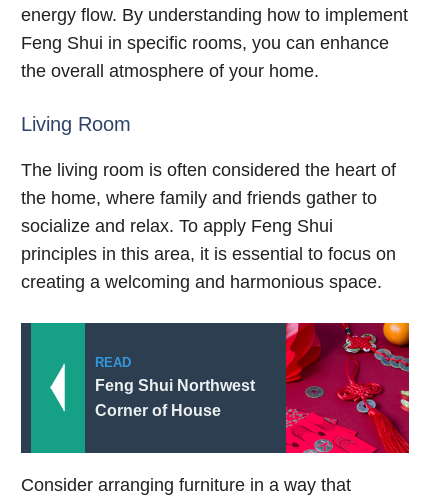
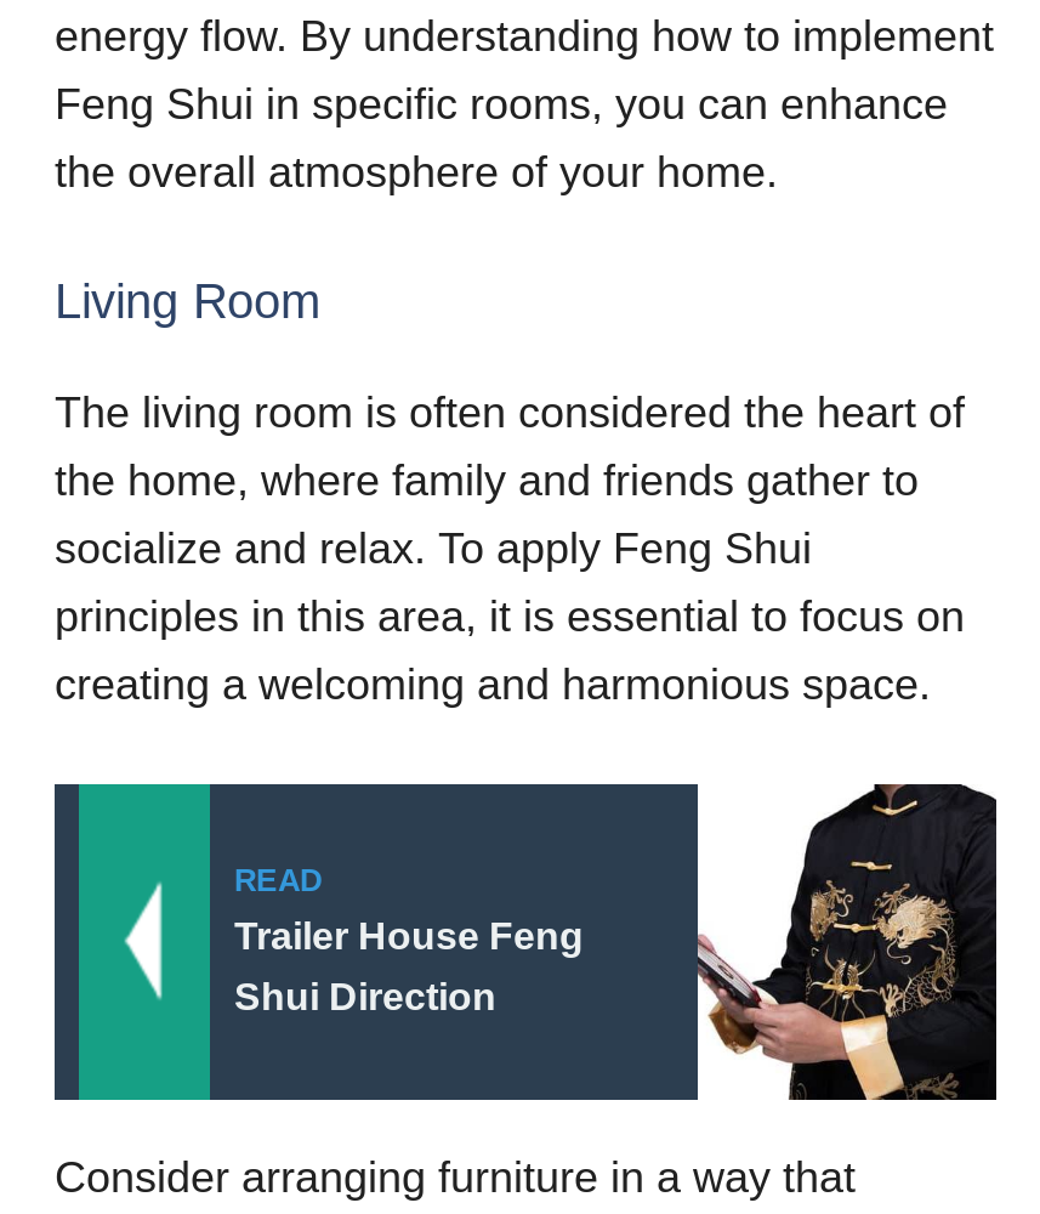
- [image]
+ [image]

- Feng Shui Northwest
+ Trailer House Feng

- Corner of House
+ Shui Direction
